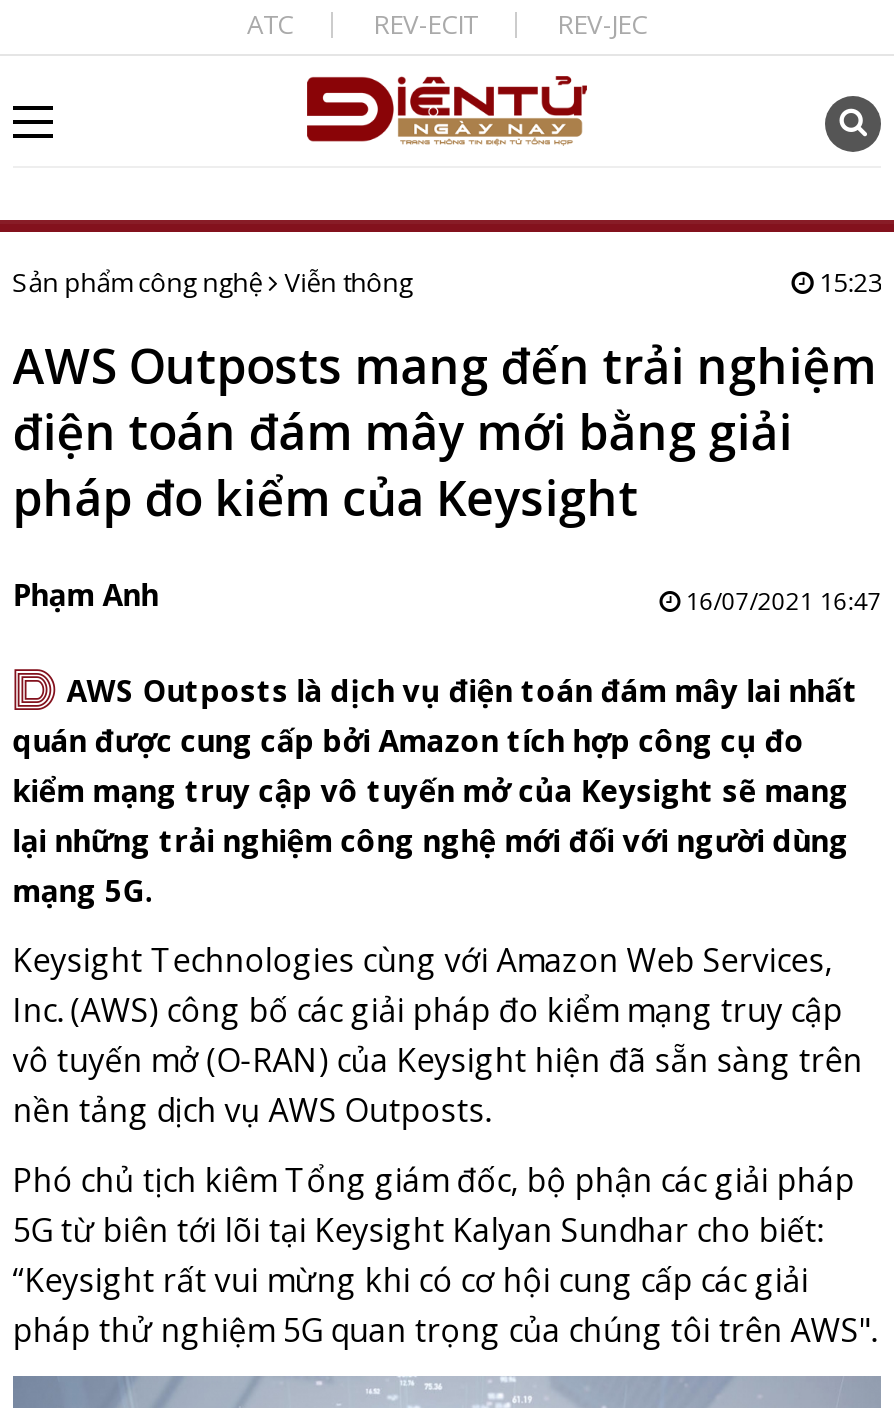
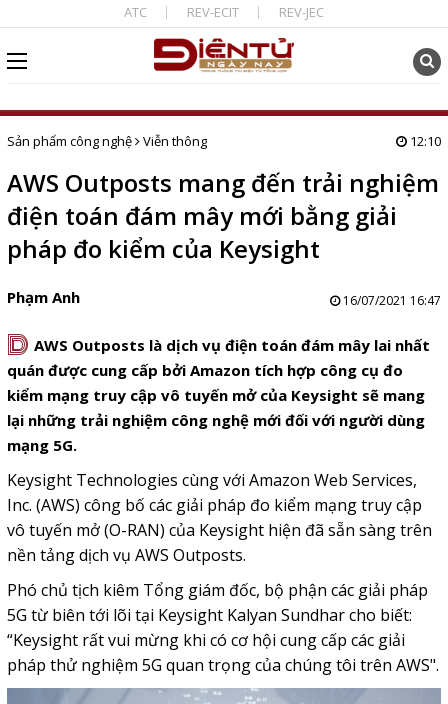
- 15:23
+ 12:10
